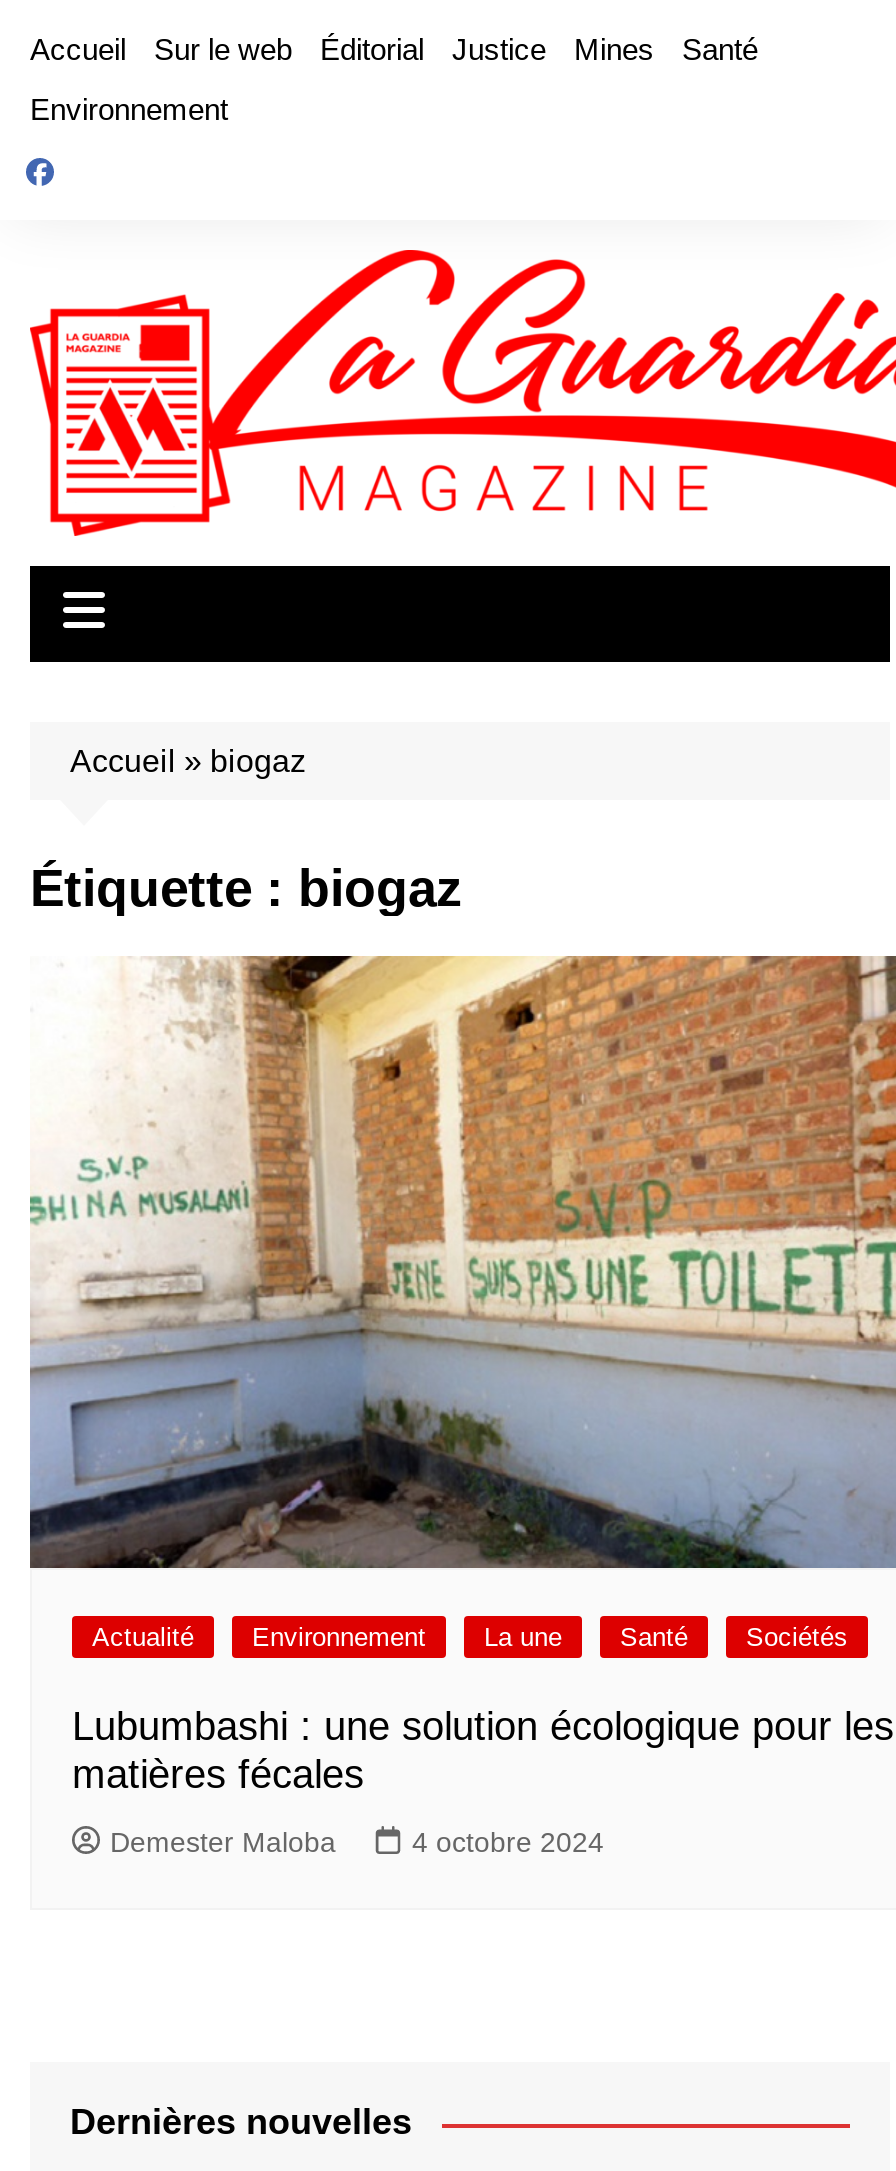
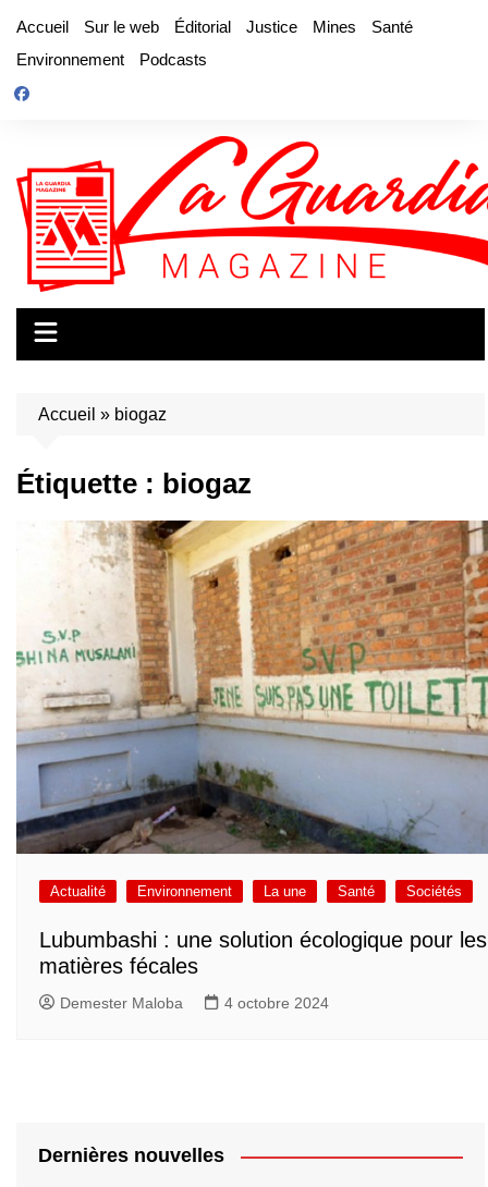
+ Podcasts
